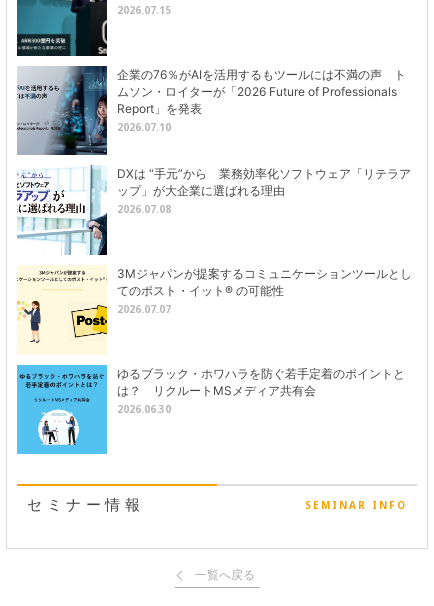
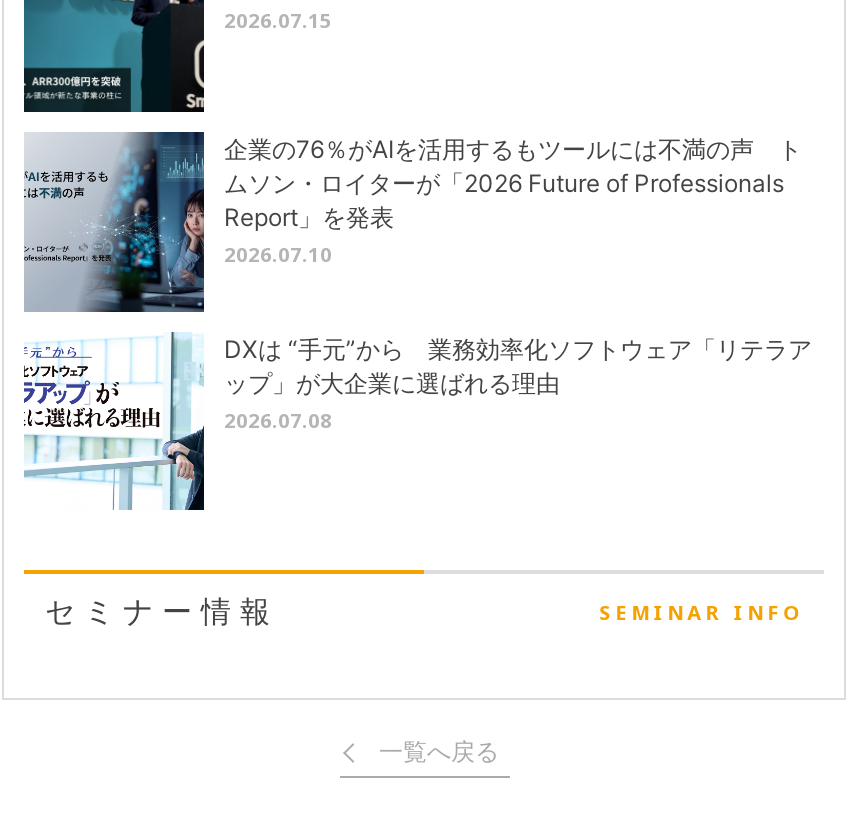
- [image]
- 3Mジャパンが提案するコミュニケーションツールとし
- てのポスト・イット® の可能性
- 2026.07.07

- [image]
- ゆるブラック・ホワハラを防ぐ若手定着のポイントと
- は？ リクルートMSメディア共有会
- 2026.06.30
